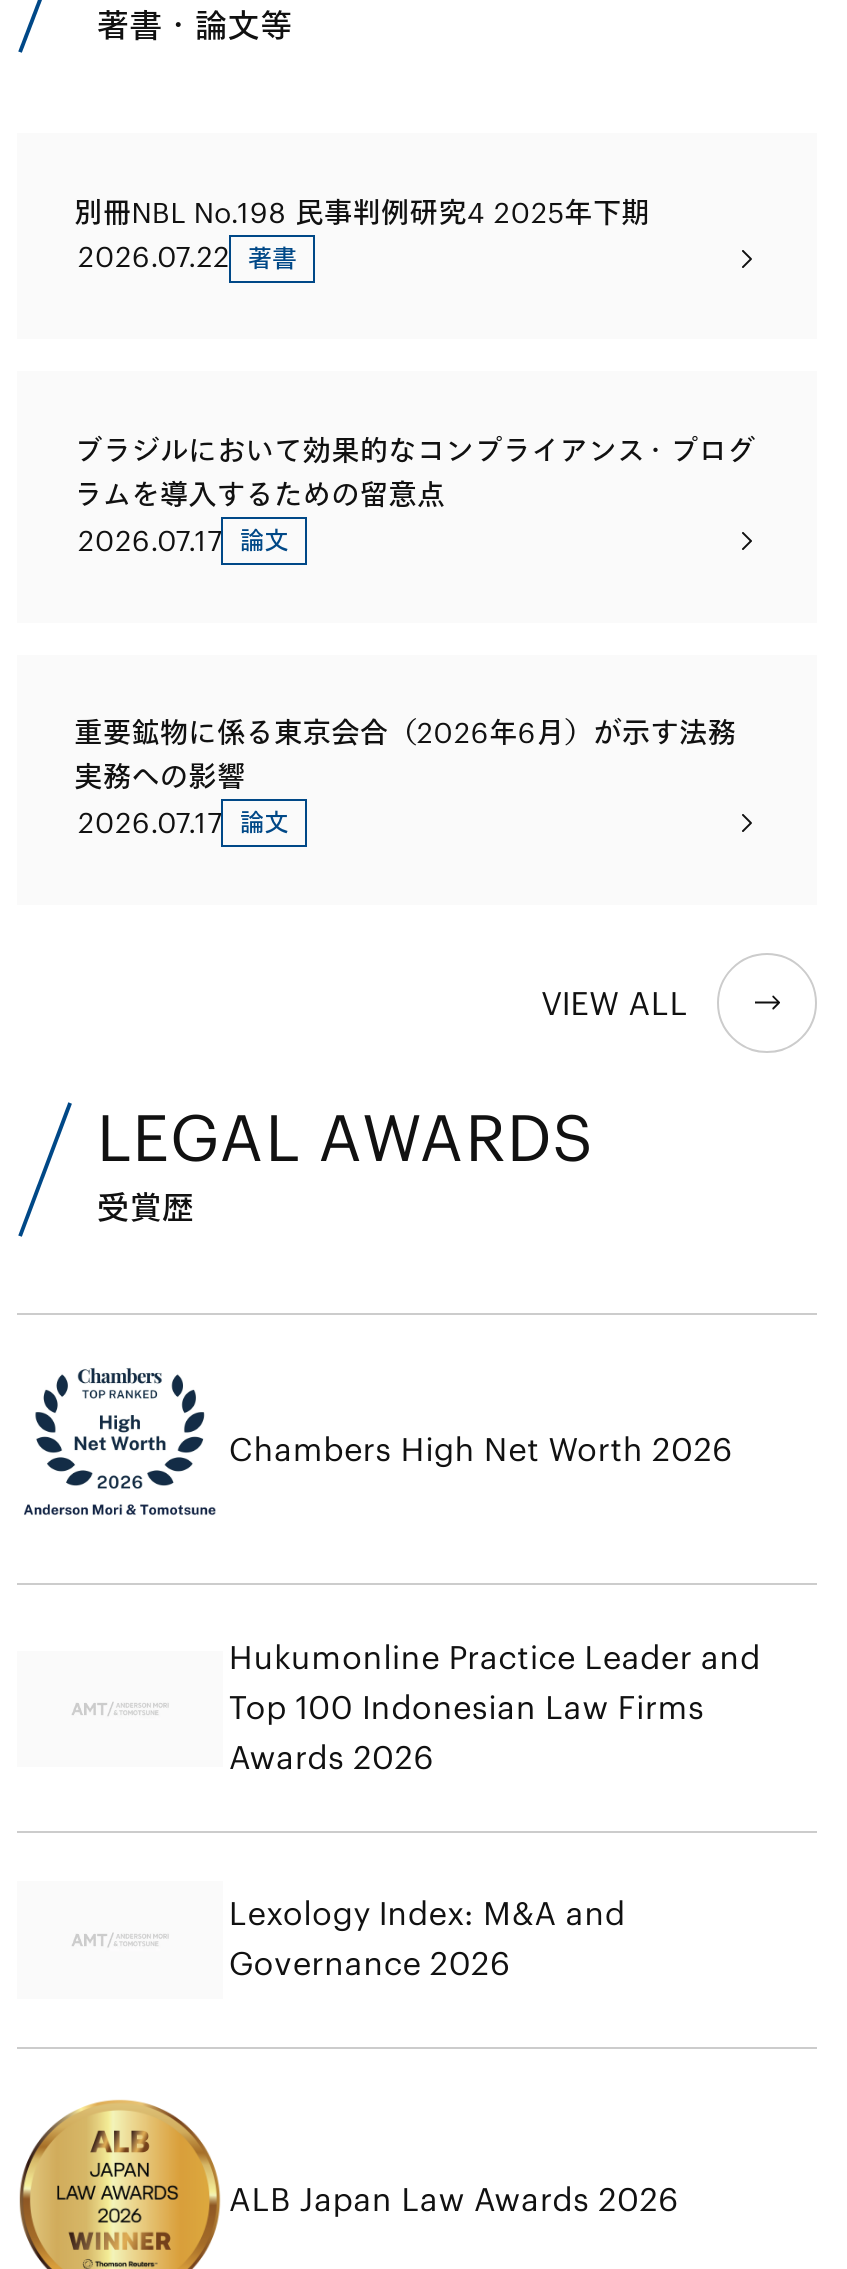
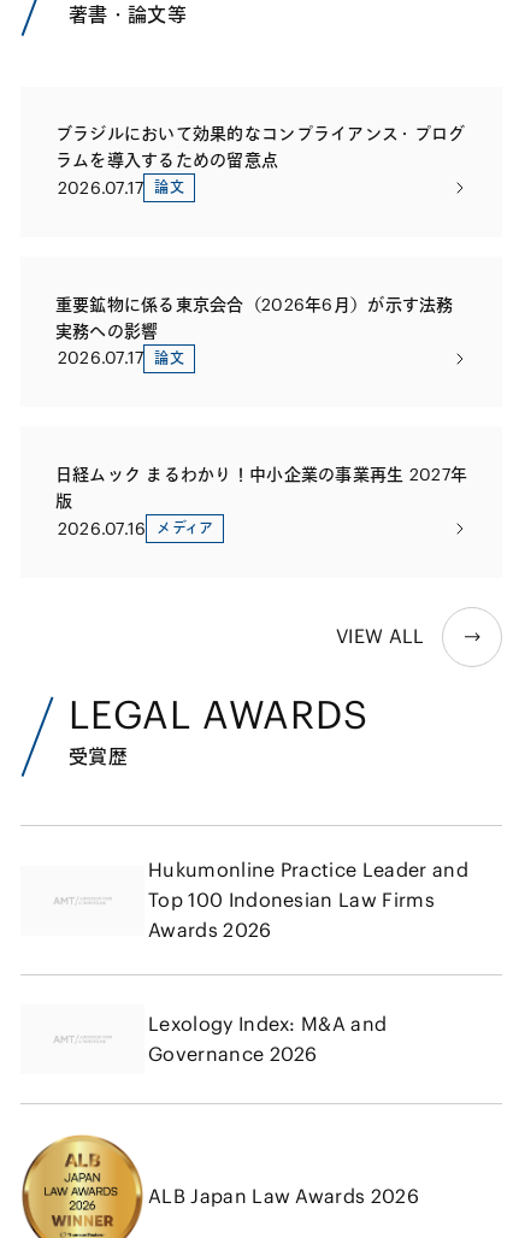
- 別冊NBL No.198 民事判例研究4 2025年下期
- 2026.07.22 著書

+ 日経ムック まるわかり！中小企業の事業再生 2027年
+ 版
+ 2026.07.16 メディア

moved down: VIEW ALL

moved down: LEGAL AWARDS | 受賞歴

- [image]
- Chambers High Net Worth 2026
